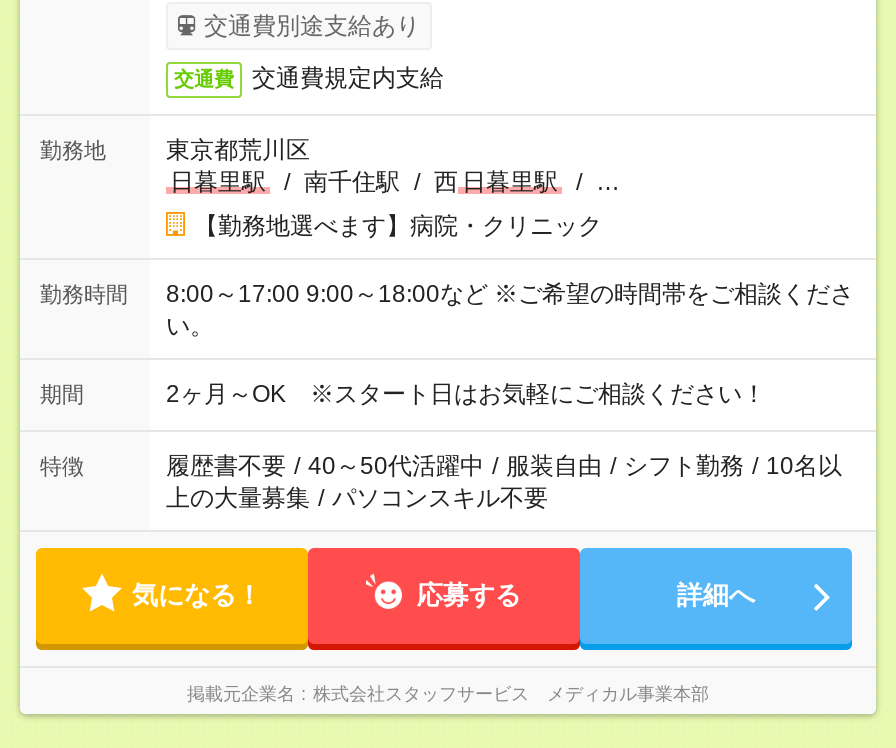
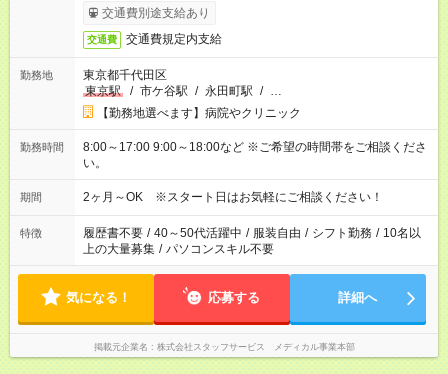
- 東京都荒川区
- 日暮里駅 / 南千住駅 / 西 日暮里駅 / …
+ 東京都千代田区
+ 東京駅 / 市ケ谷駅 / 永田町駅 / …

- 【勤務地選べます】病院・クリニック
+ 【勤務地選べます】病院やクリニック
